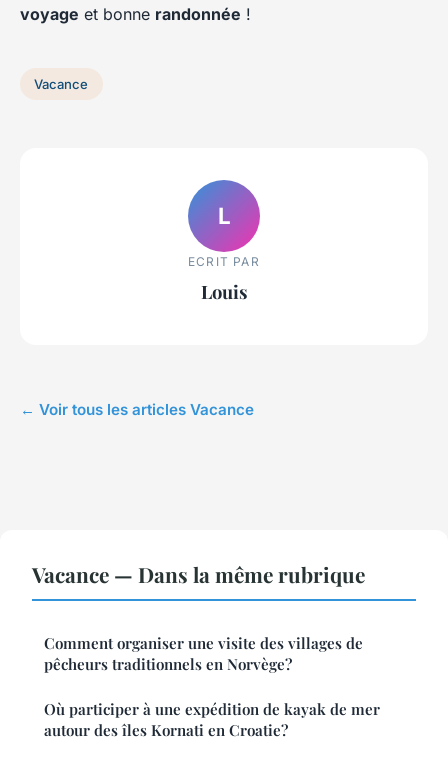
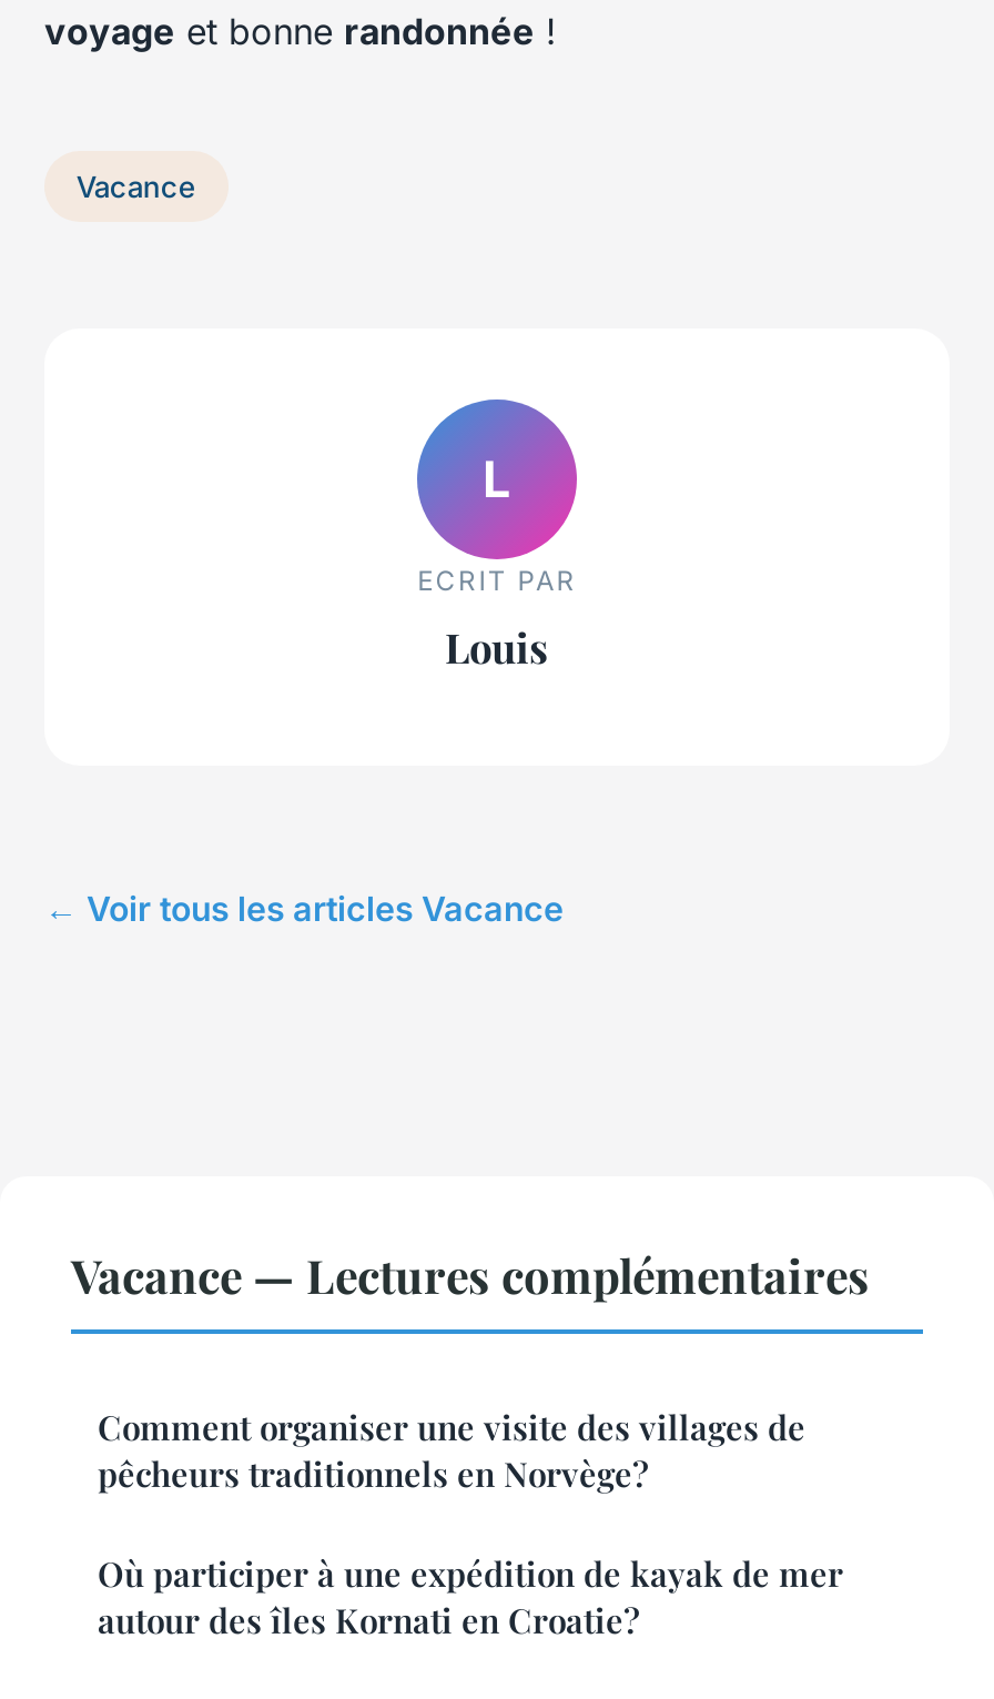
- Vacance — Dans la même rubrique
+ Vacance — Lectures complémentaires
